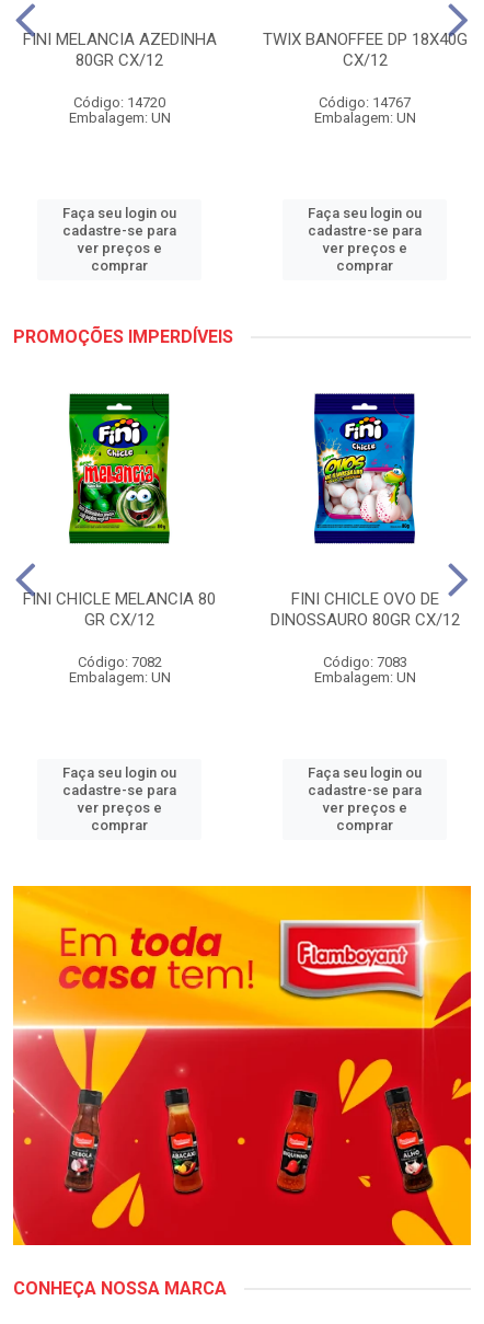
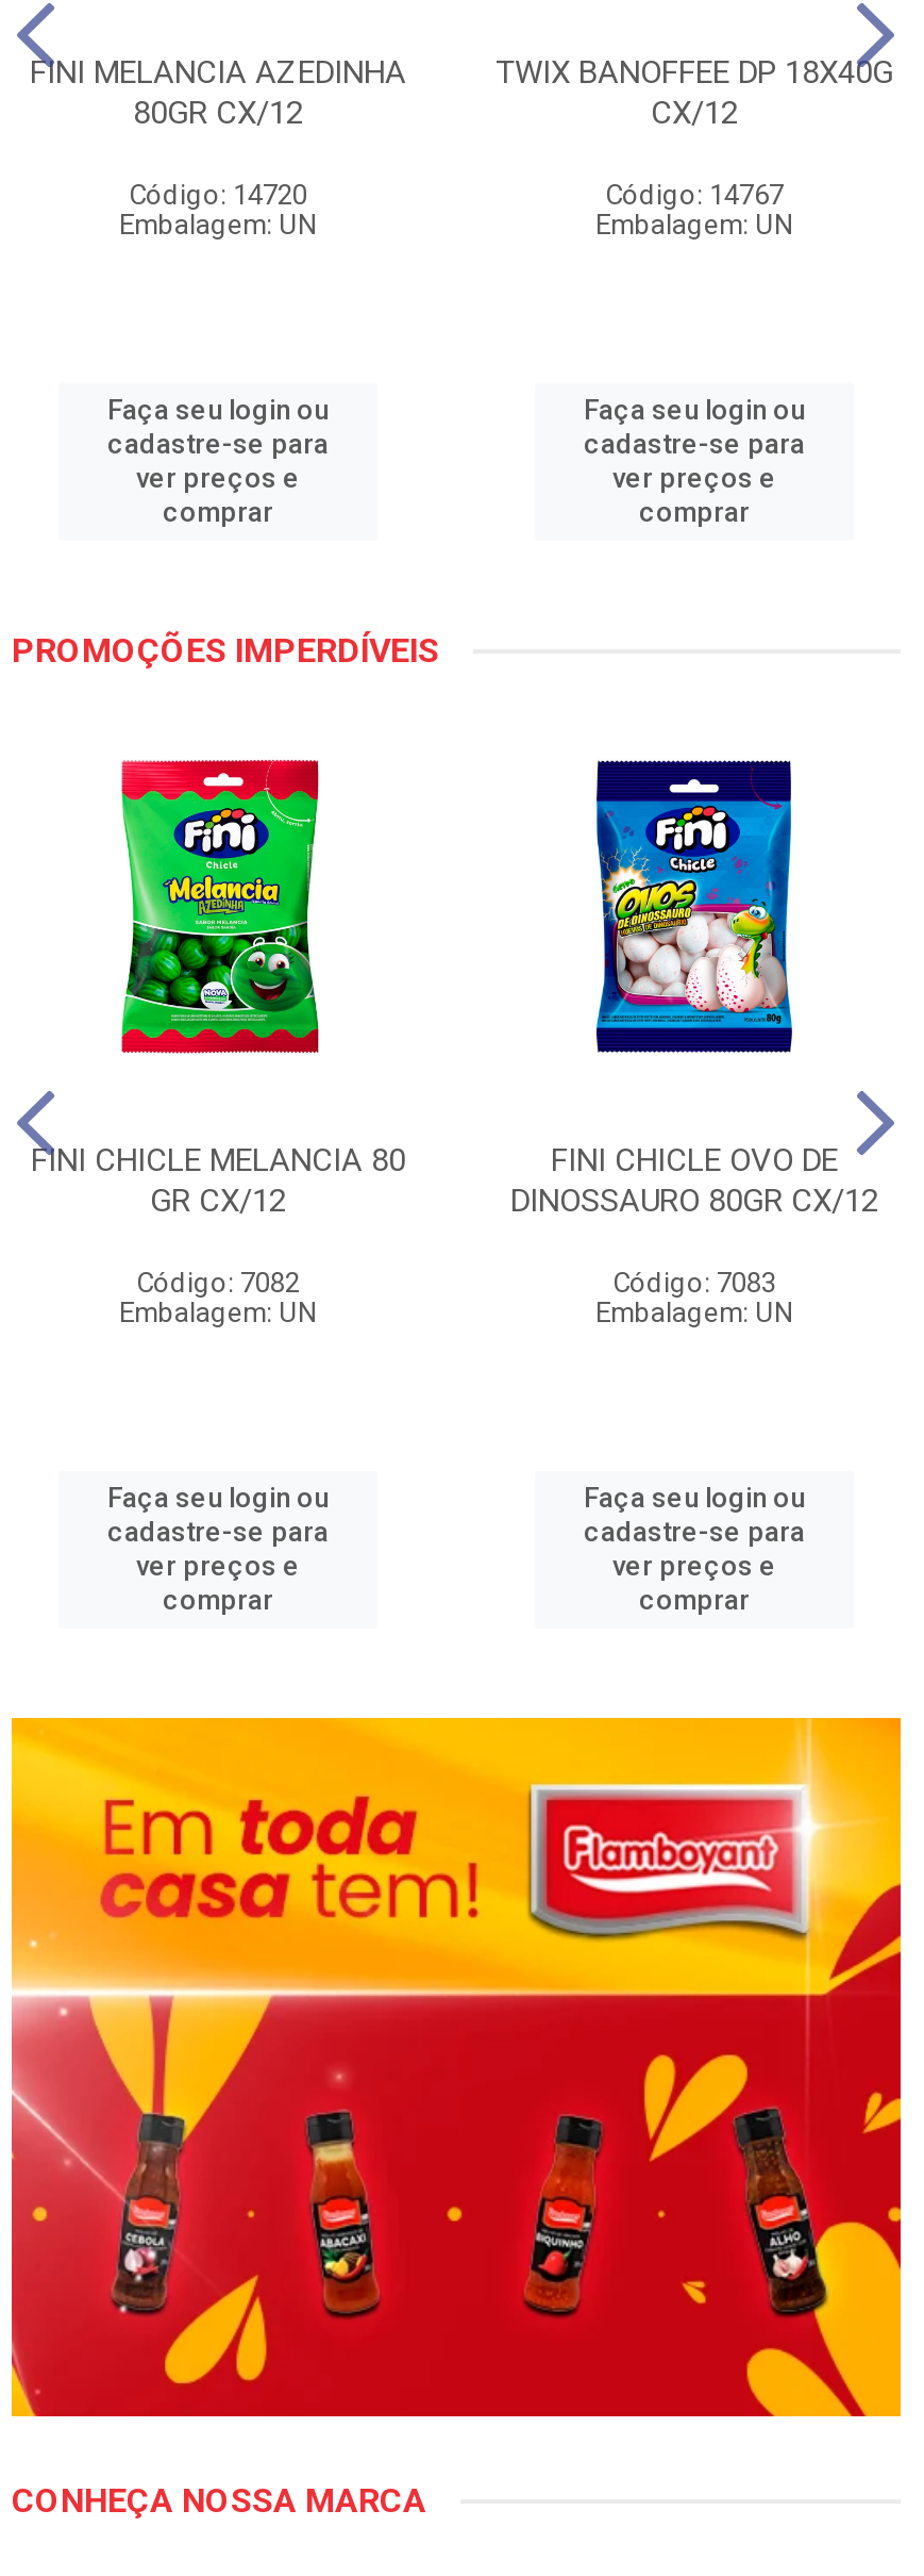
- [image]
+ [image]
